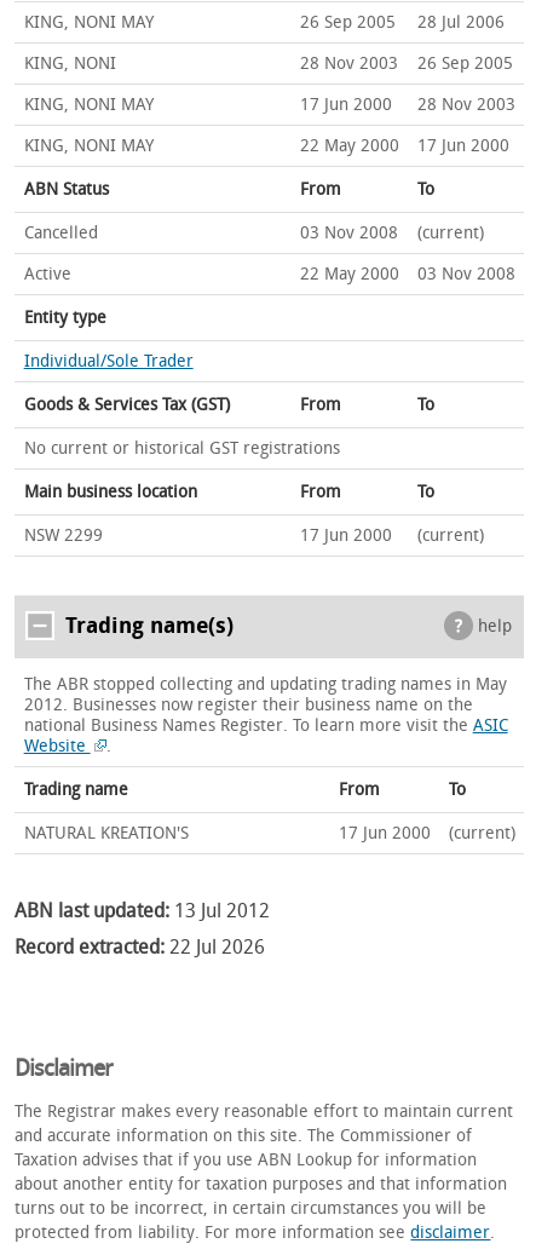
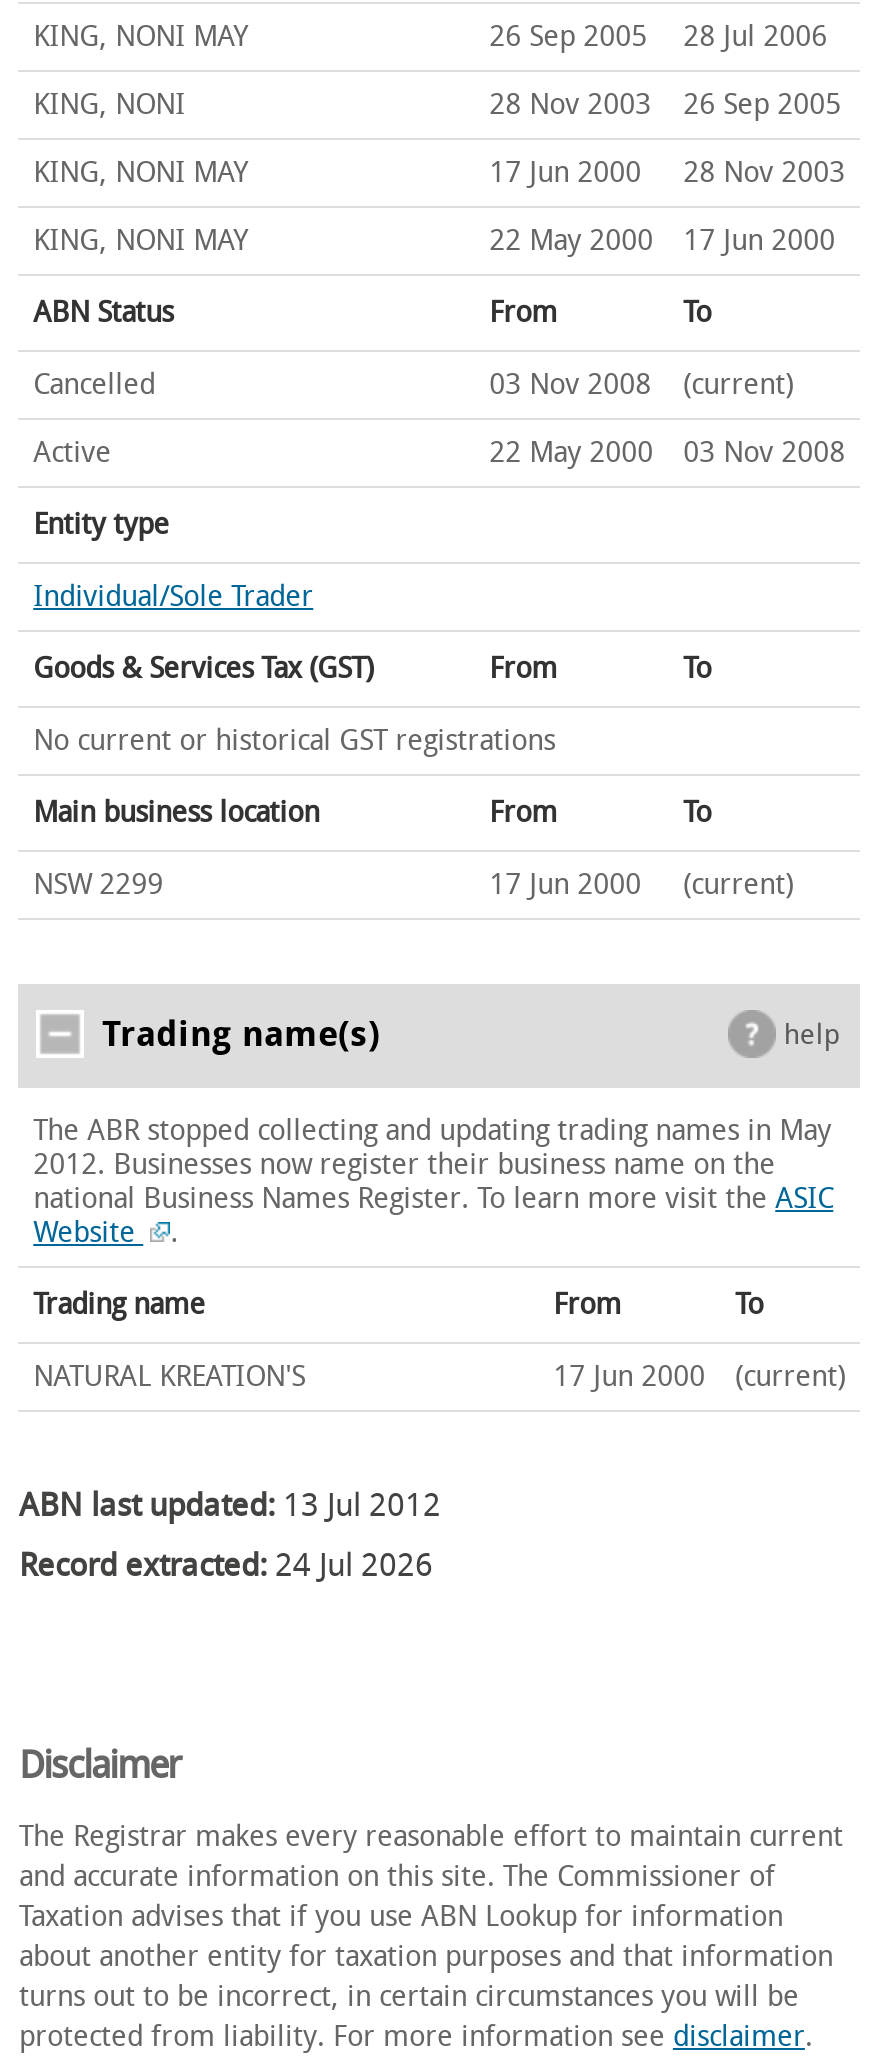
- Record extracted: 22 Jul 2026
+ Record extracted: 24 Jul 2026
